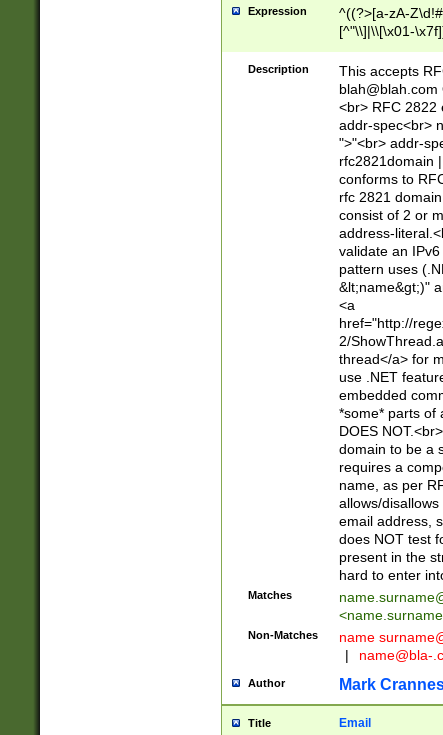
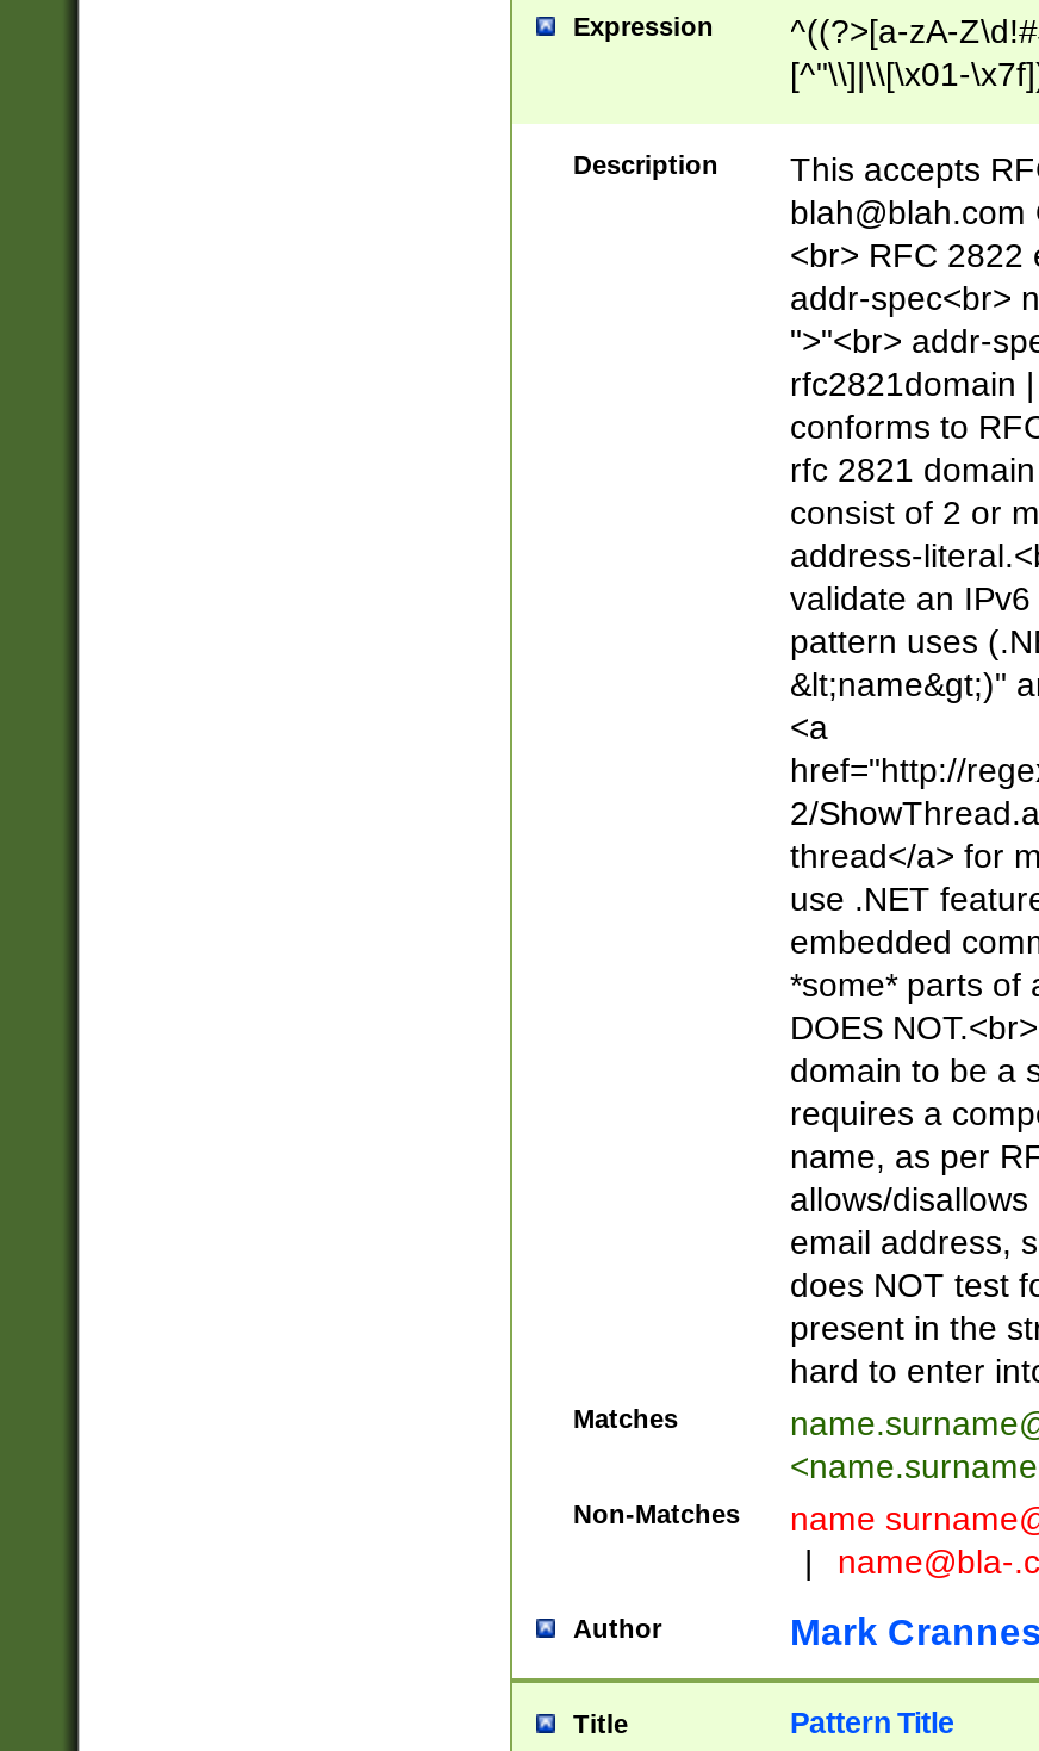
- Email
+ Pattern Title
